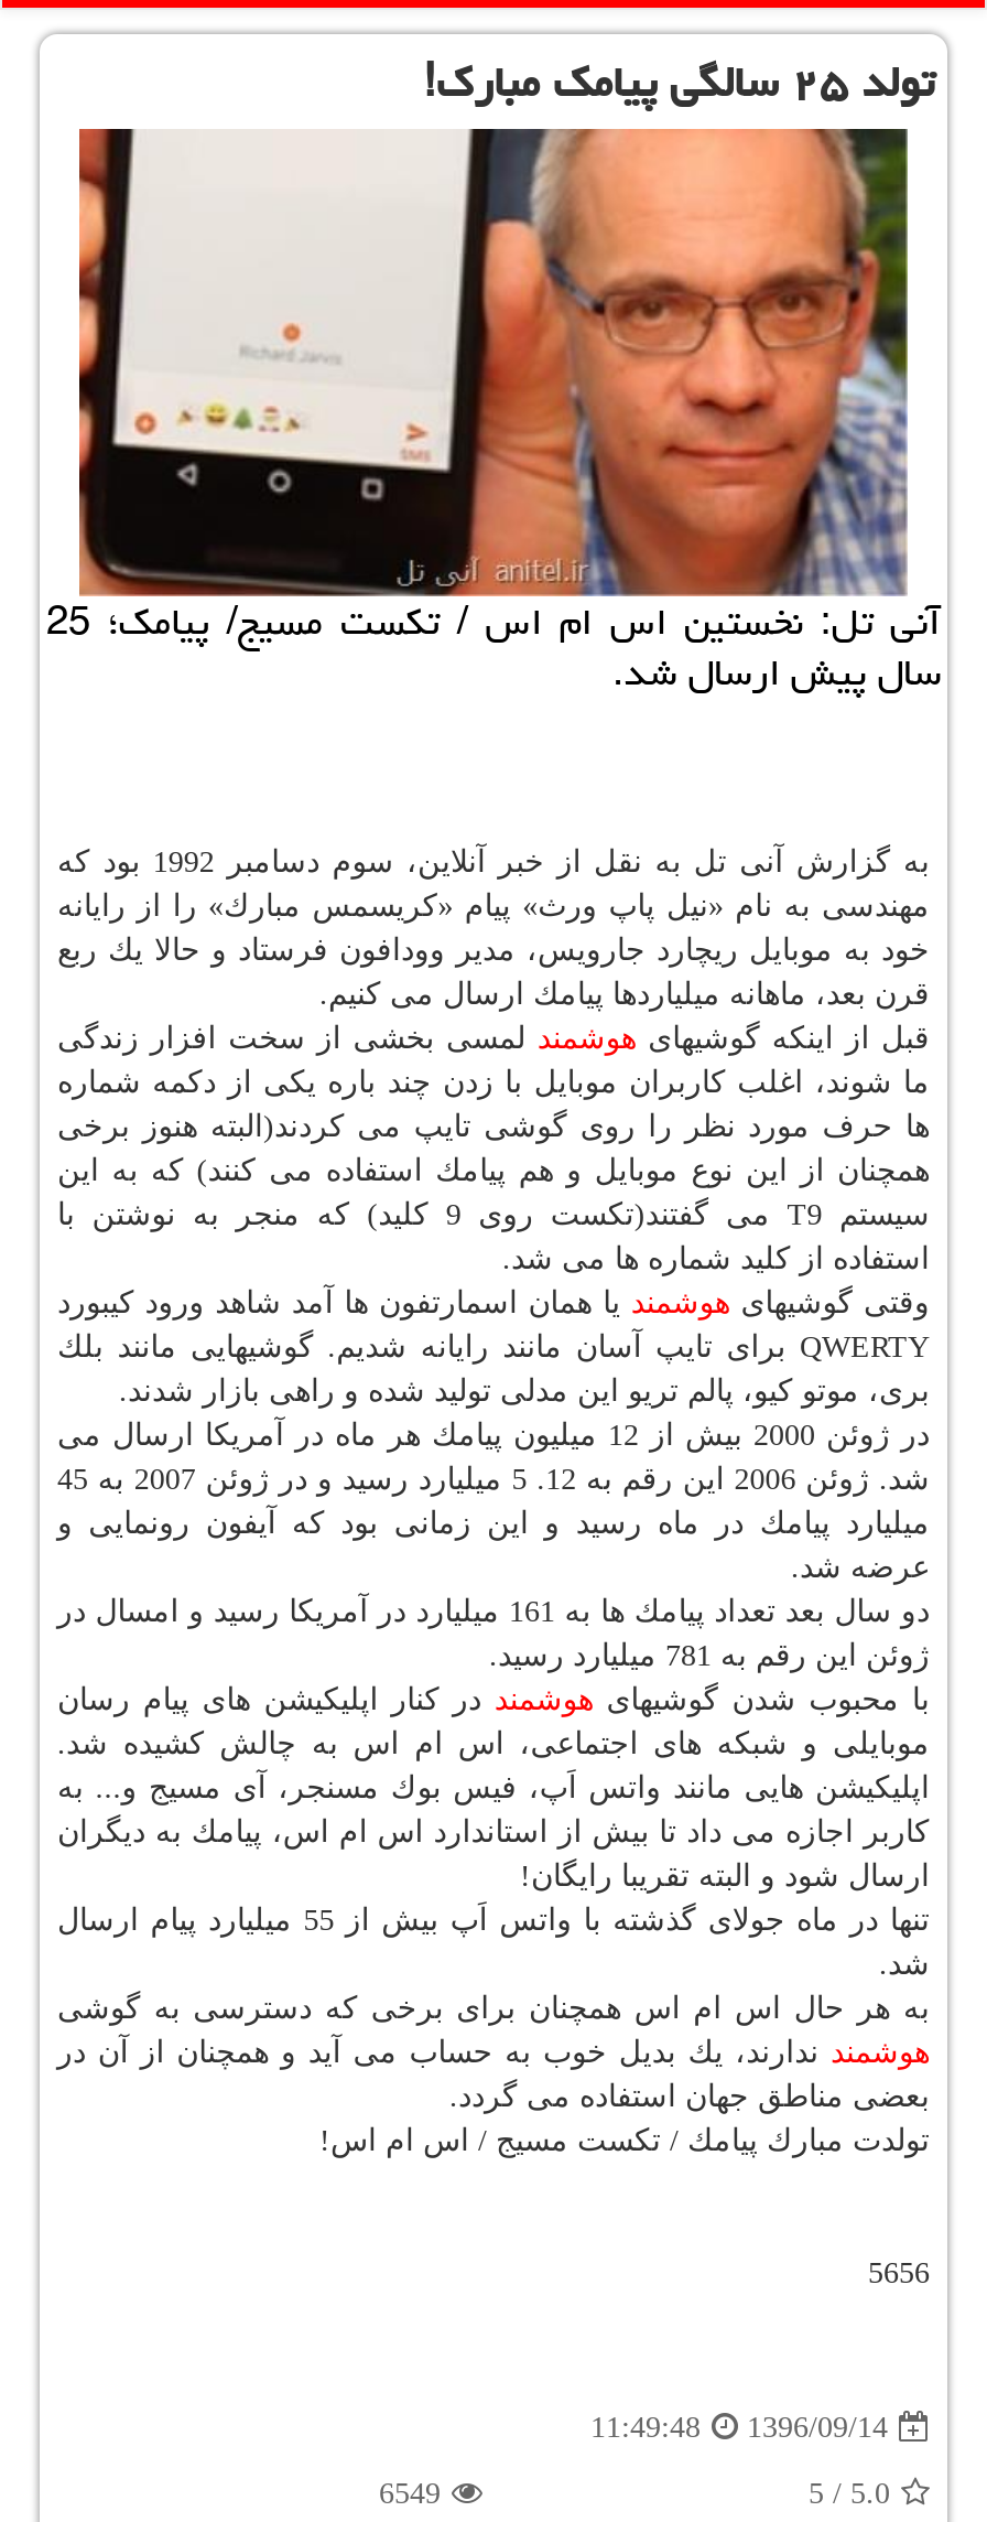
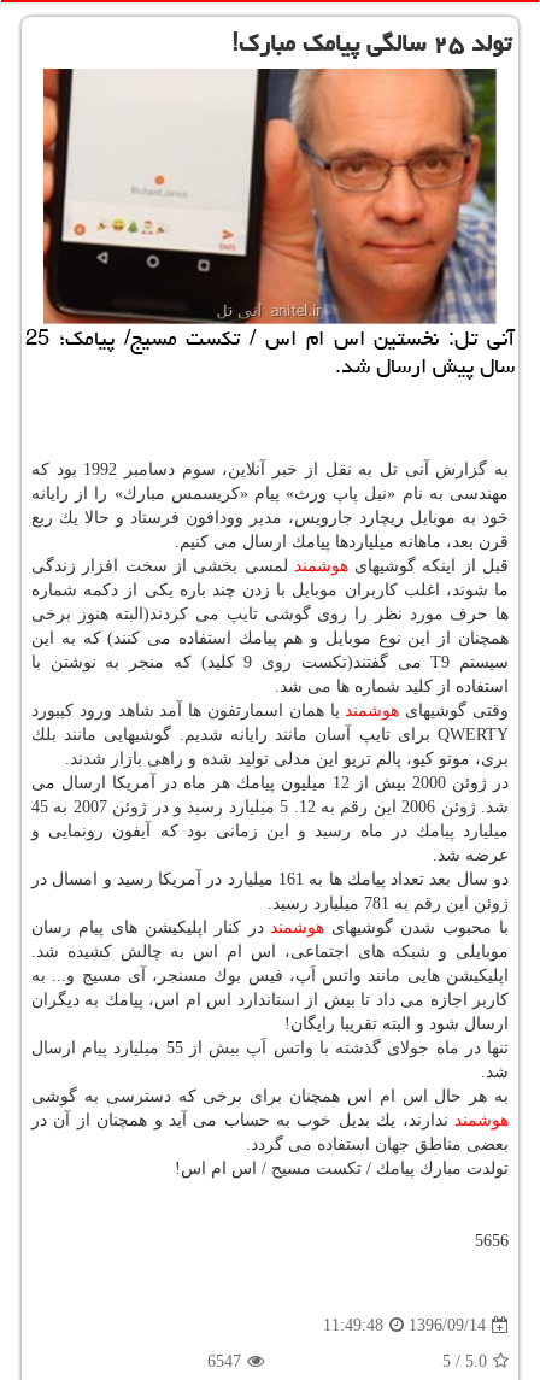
- 6549
+ 6547
